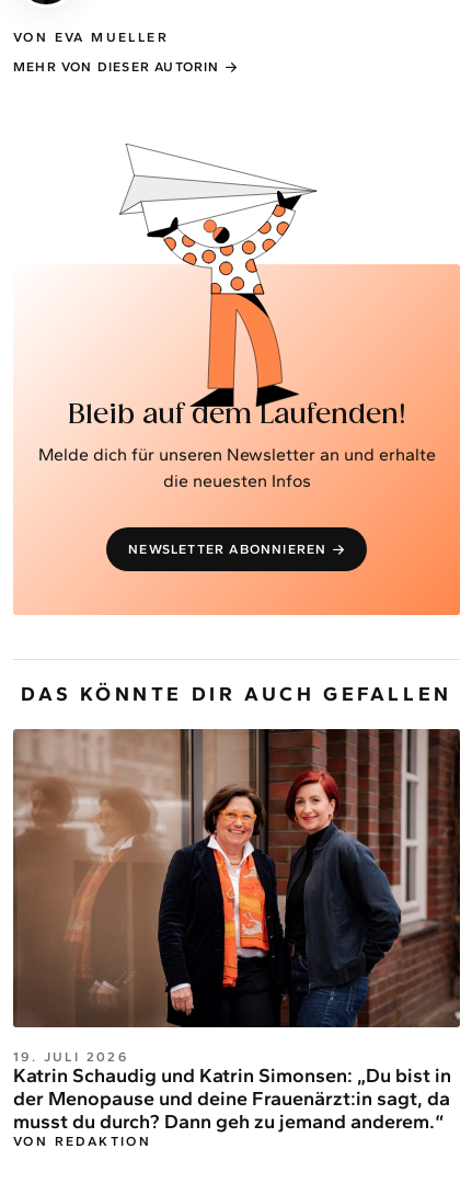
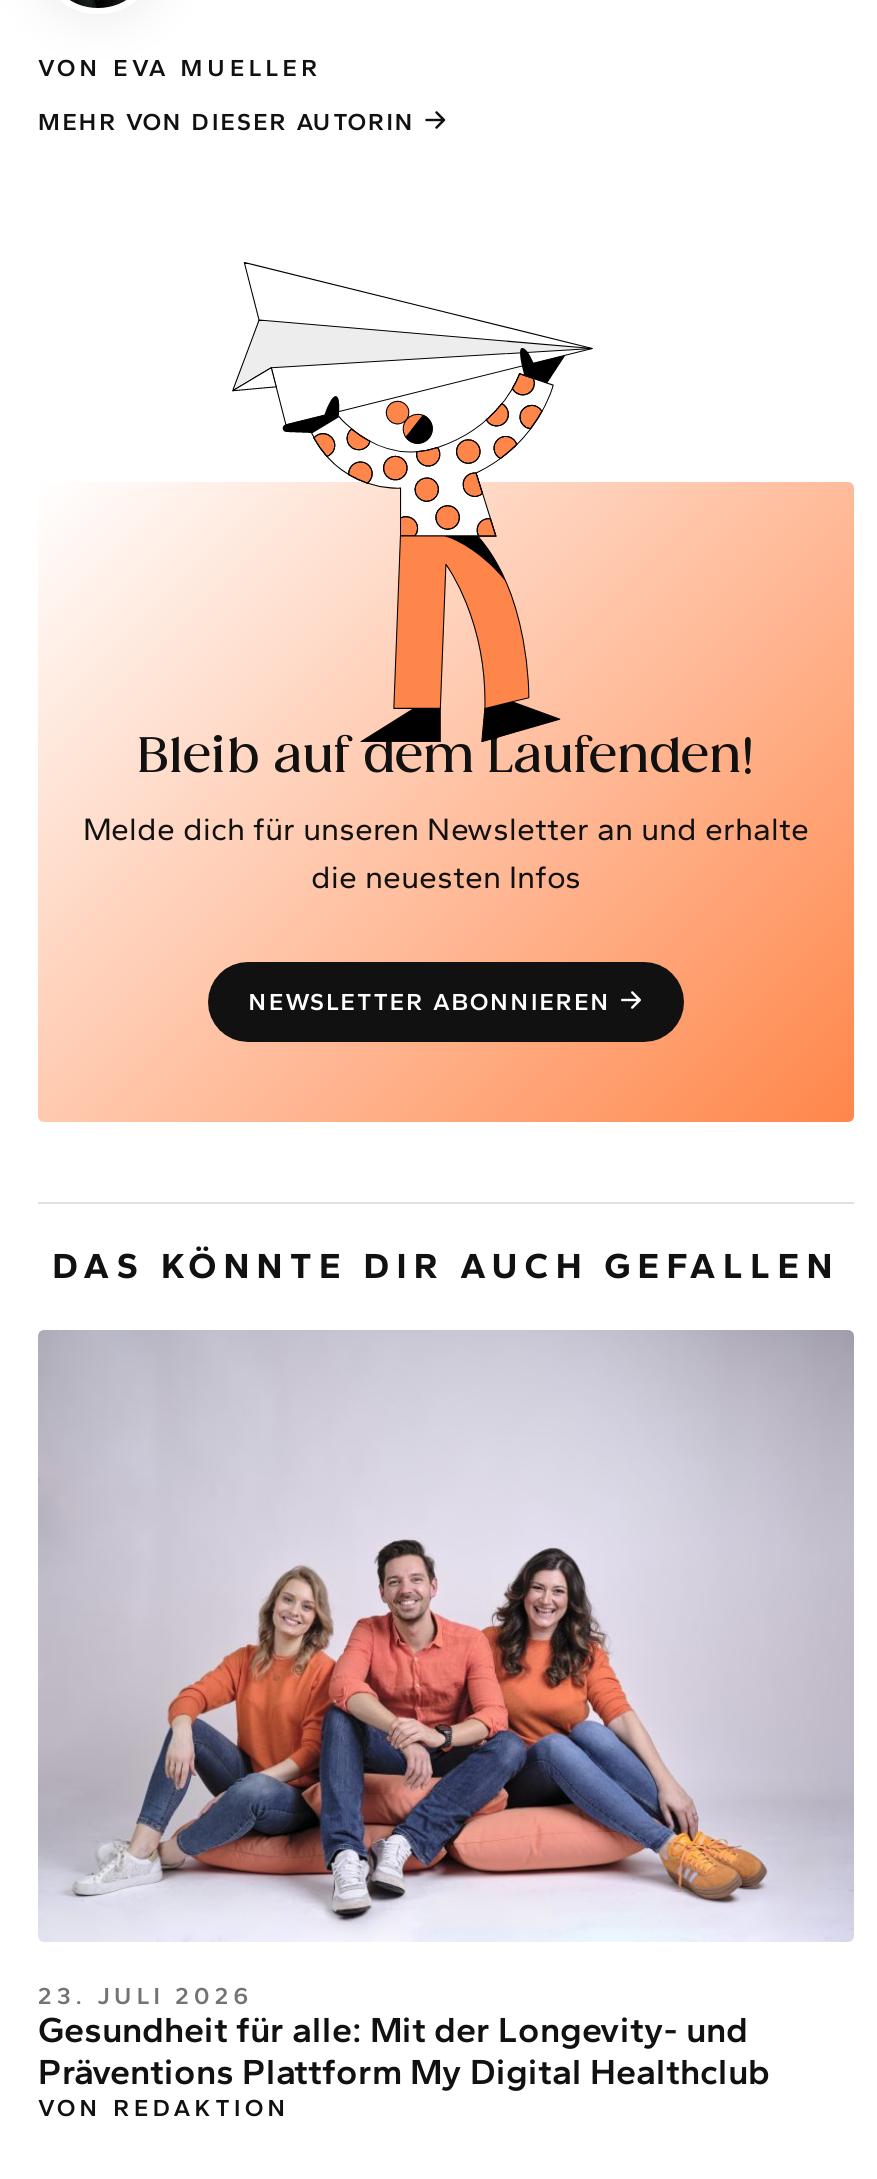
- [image]
- 19. JULI 2026
- Katrin Schaudig und Katrin Simonsen: „Du bist in
- der Menopause und deine Frauenärzt:in sagt, da
- musst du durch? Dann geh zu jemand anderem.“
+ [image]
+ 23. JULI 2026
+ Gesundheit für alle: Mit der Longevity- und
+ Präventions Plattform My Digital Healthclub
